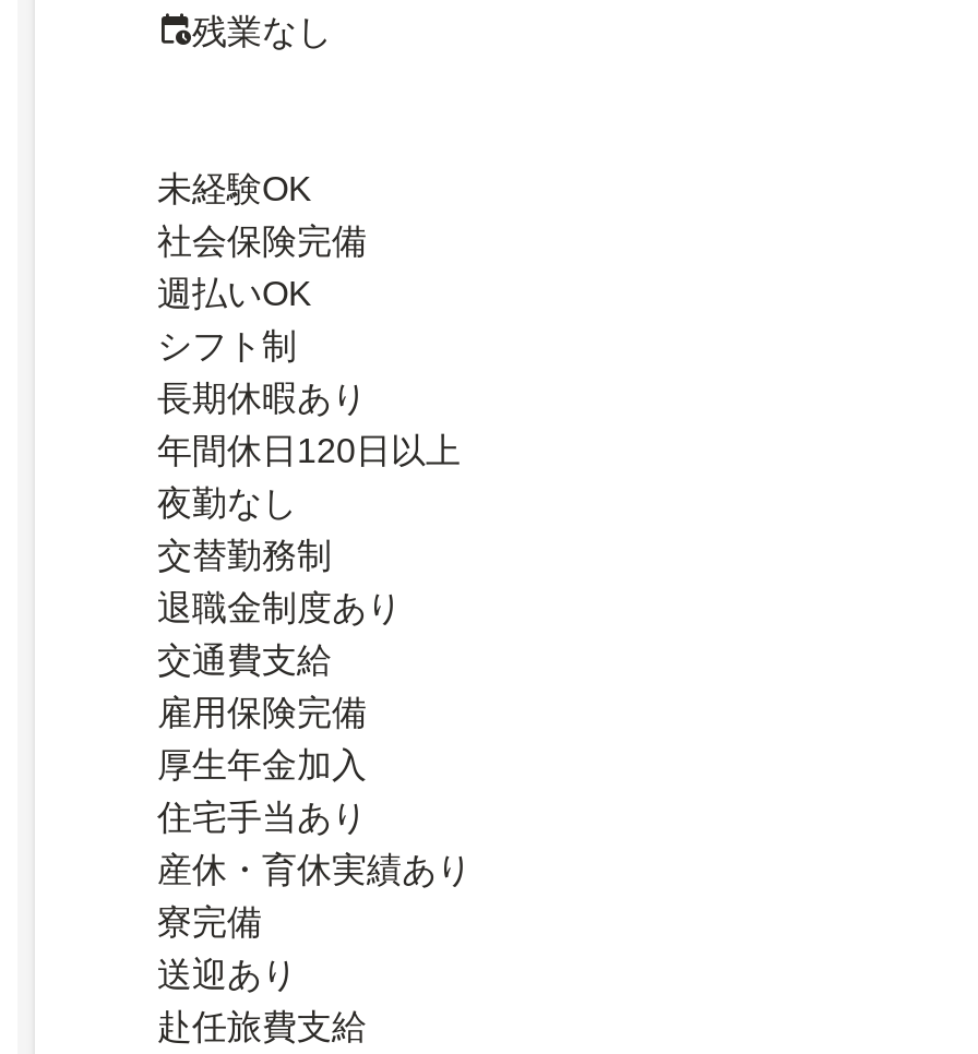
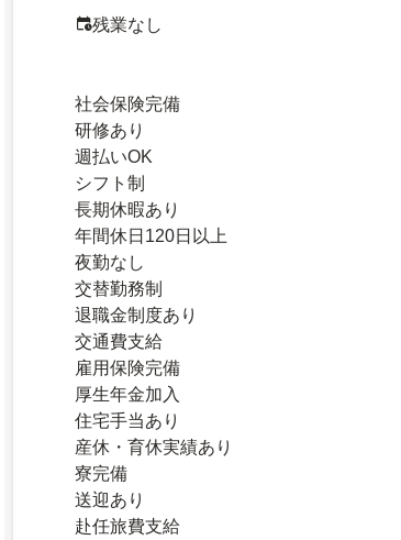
- 未経験OK

moved up: 社会保険完備

+ 研修あり
